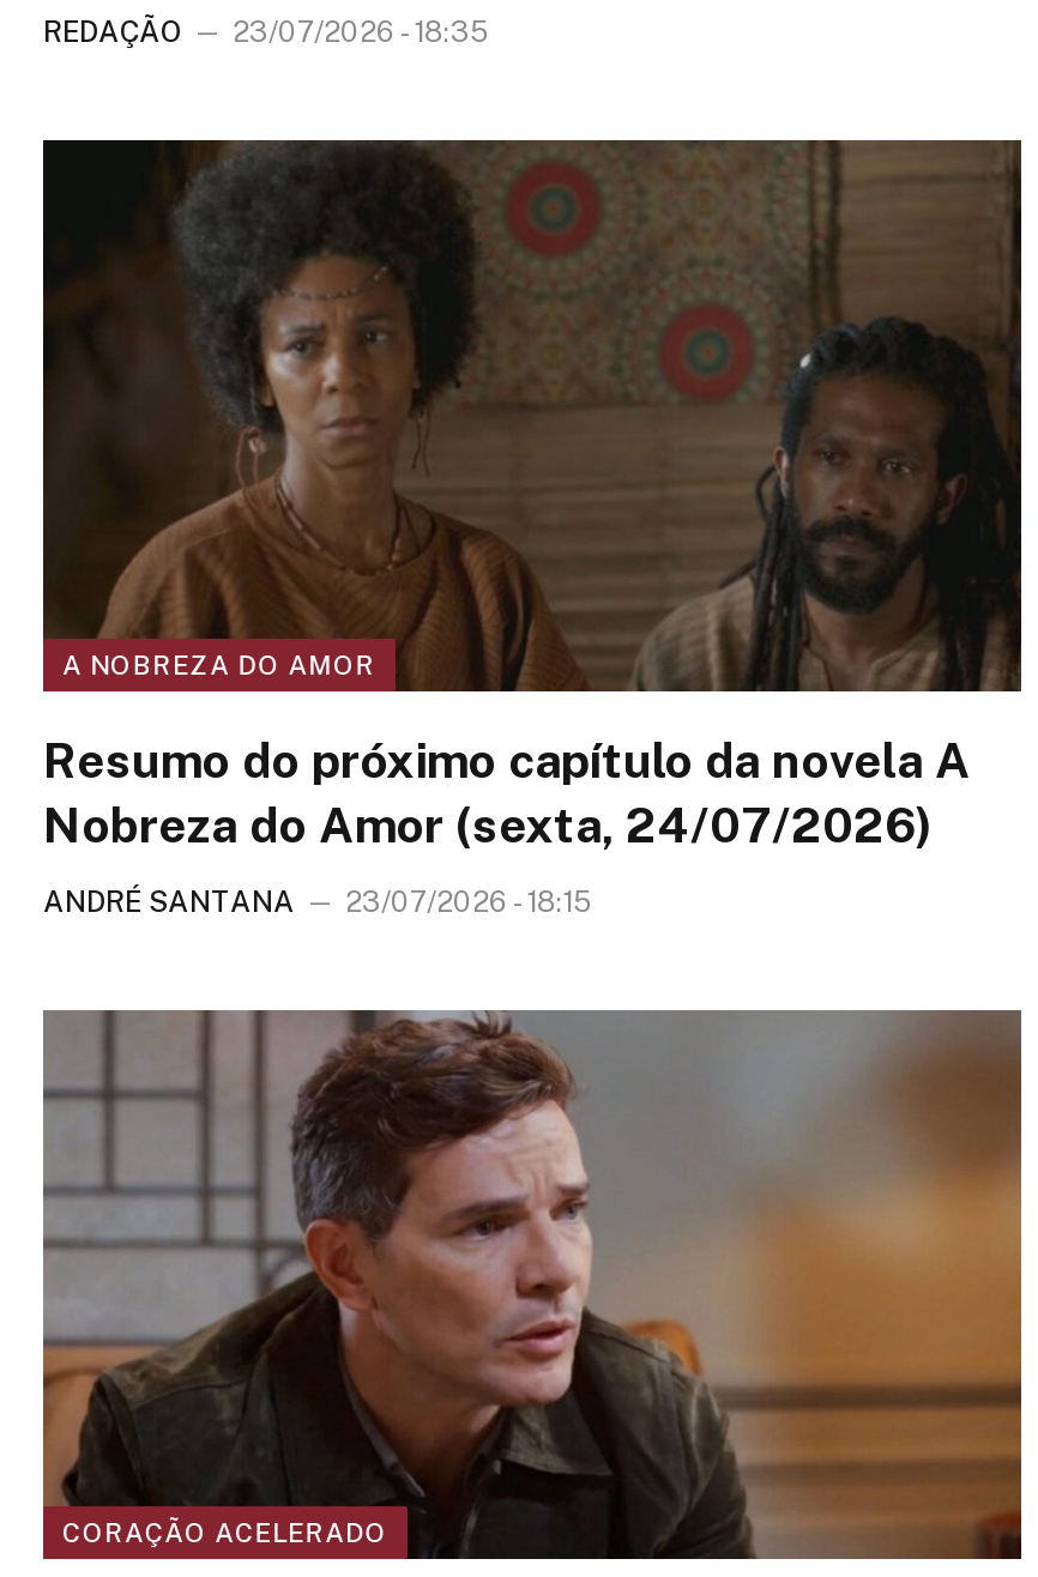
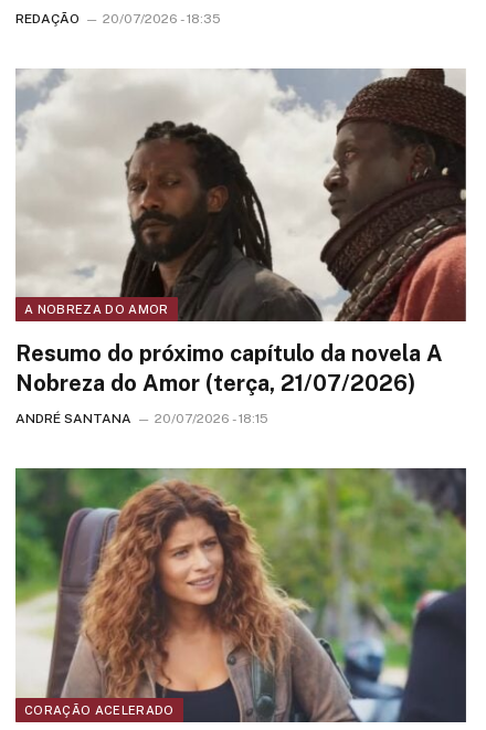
- REDAÇÃO 23/07/2026 - 18:35
+ REDAÇÃO 20/07/2026 - 18:35

- [image]
+ [image]

- Nobreza do Amor (sexta, 24/07/2026)
+ Nobreza do Amor (terça, 21/07/2026)

- ANDRÉ SANTANA 23/07/2026 - 18:15
+ ANDRÉ SANTANA 20/07/2026 - 18:15

- [image]
+ [image]
